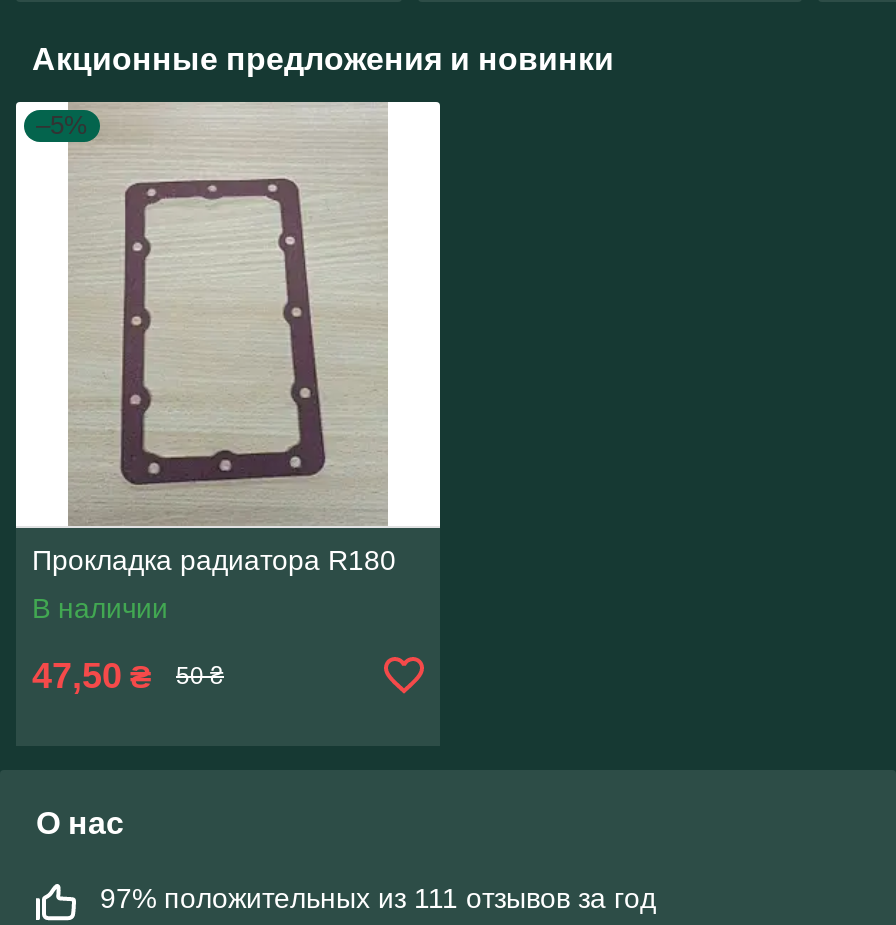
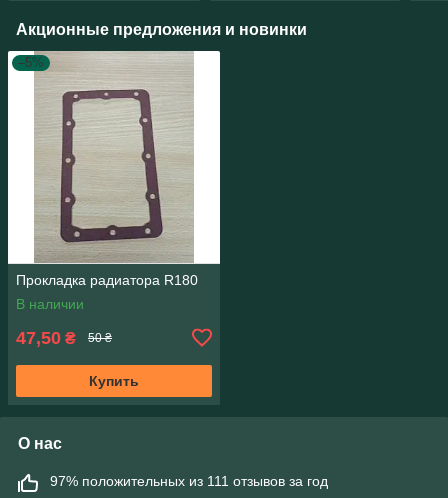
+ Купить
